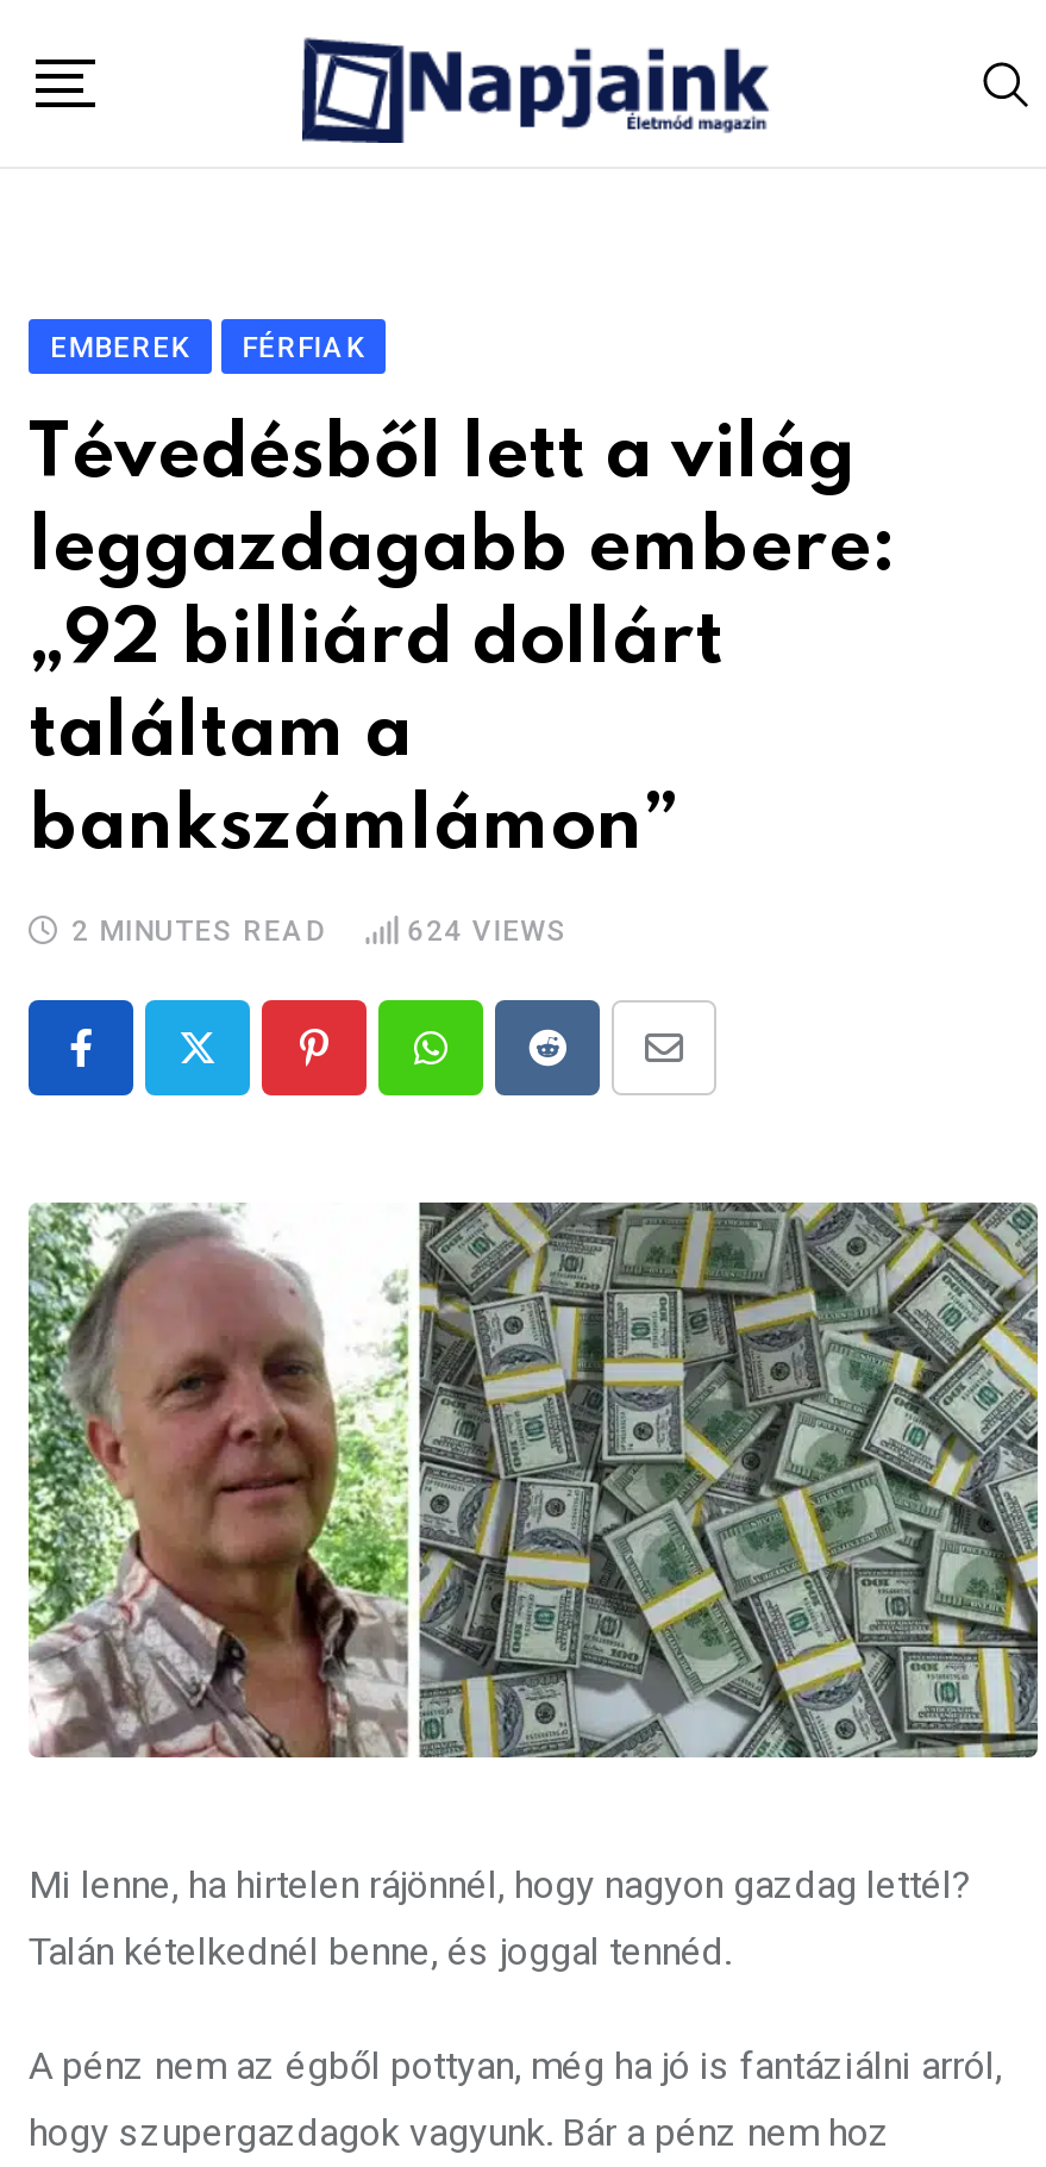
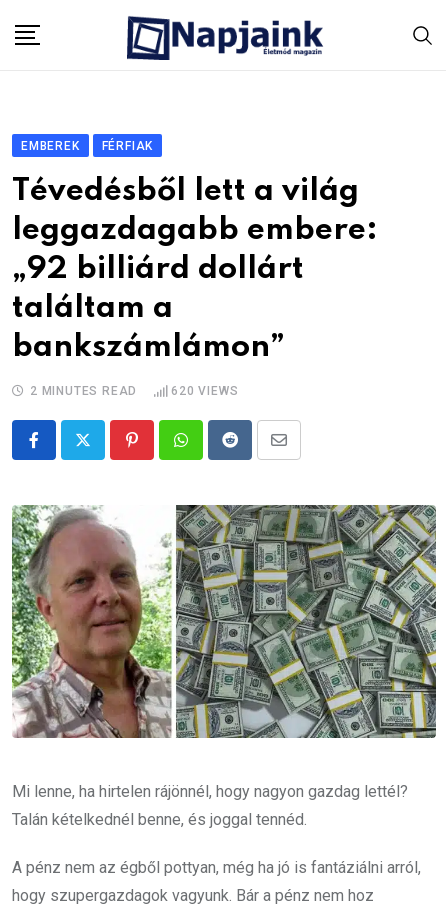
- 624 VIEWS
+ 620 VIEWS
